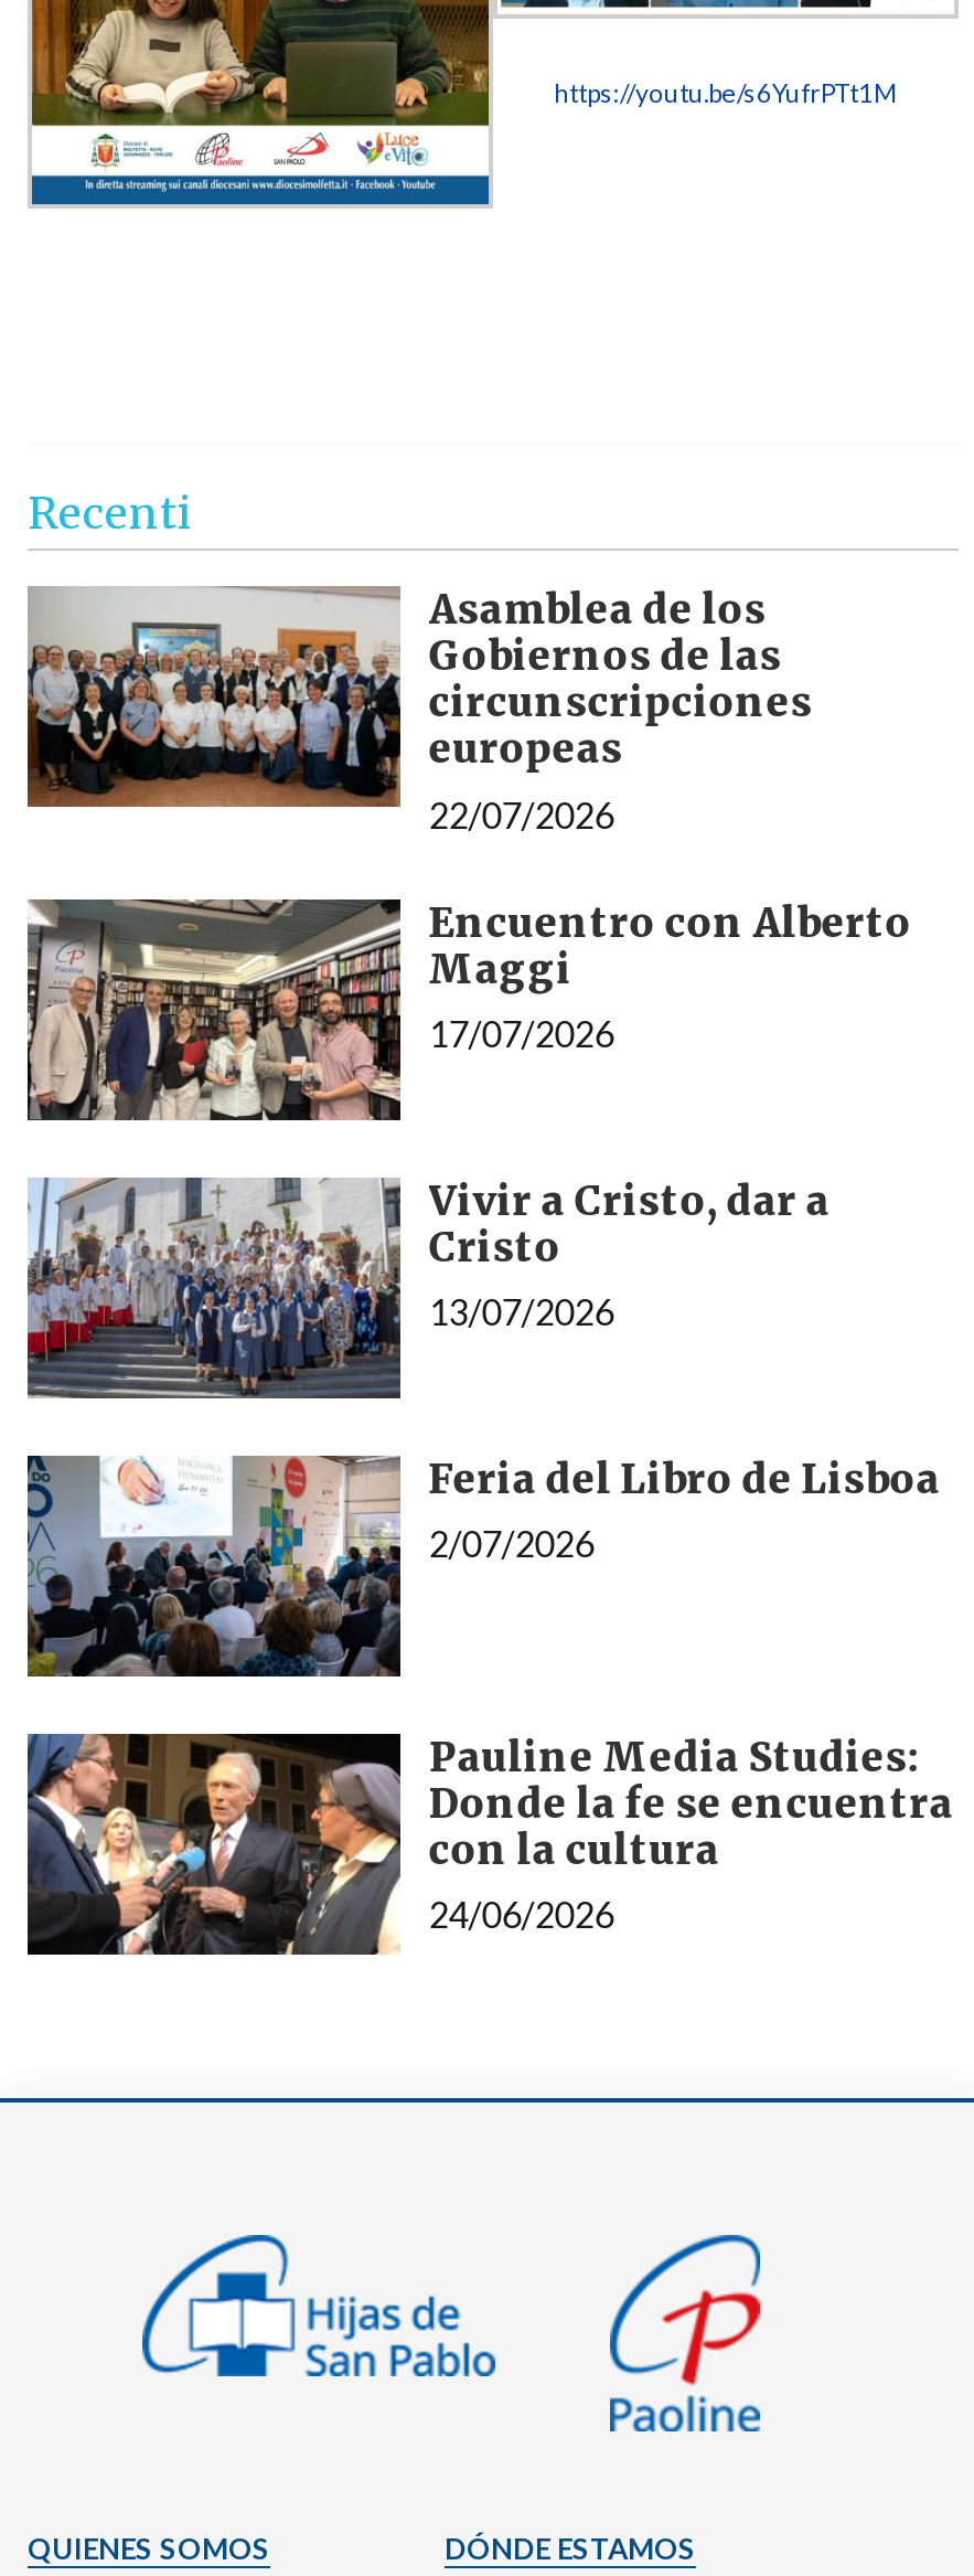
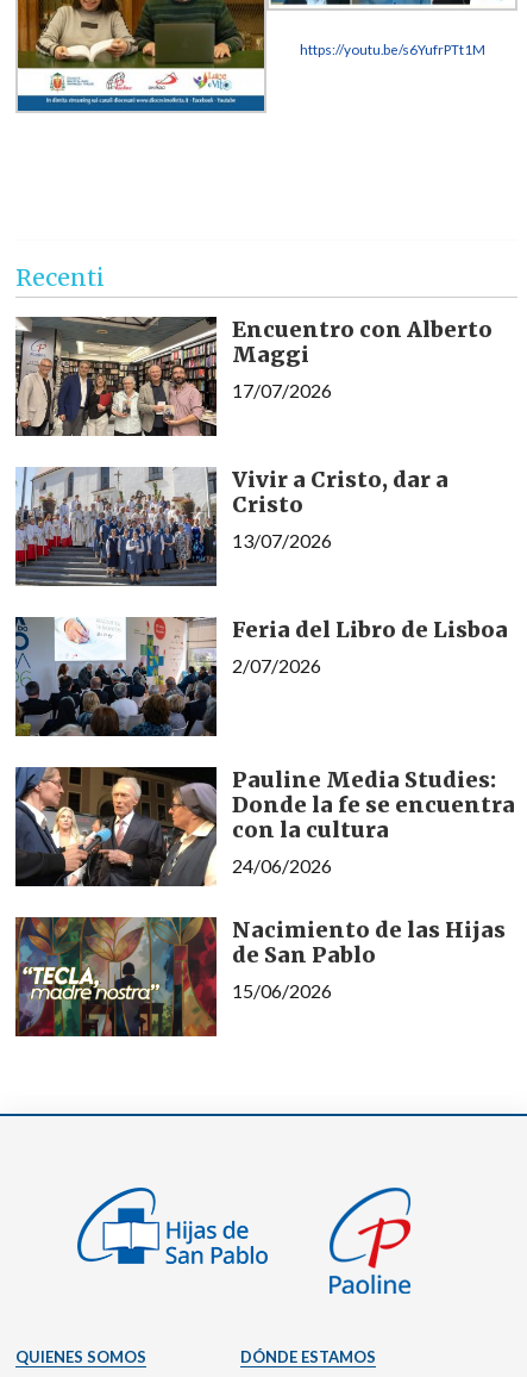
- [image]
- Asamblea de los
- Gobiernos de las
- circunscripciones
- europeas
- 22/07/2026

moved up: [image] | Encuentro con Alberto | Maggi | ... | con la cultura | 24/06/2026

+ [image]
+ Nacimiento de las Hijas
+ de San Pablo
+ 15/06/2026
